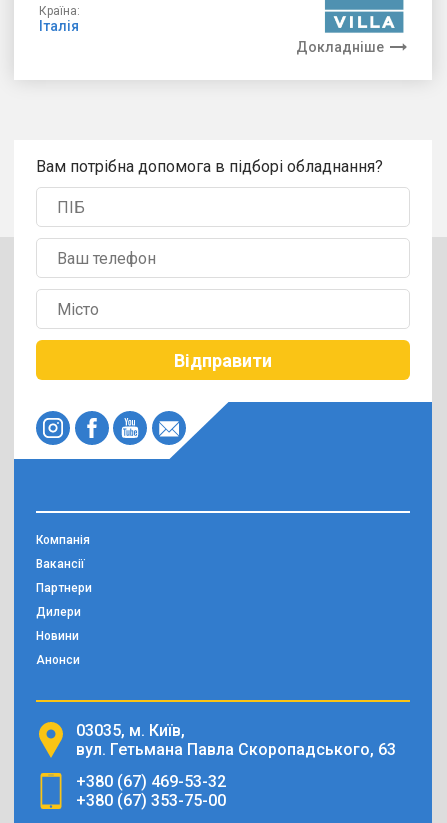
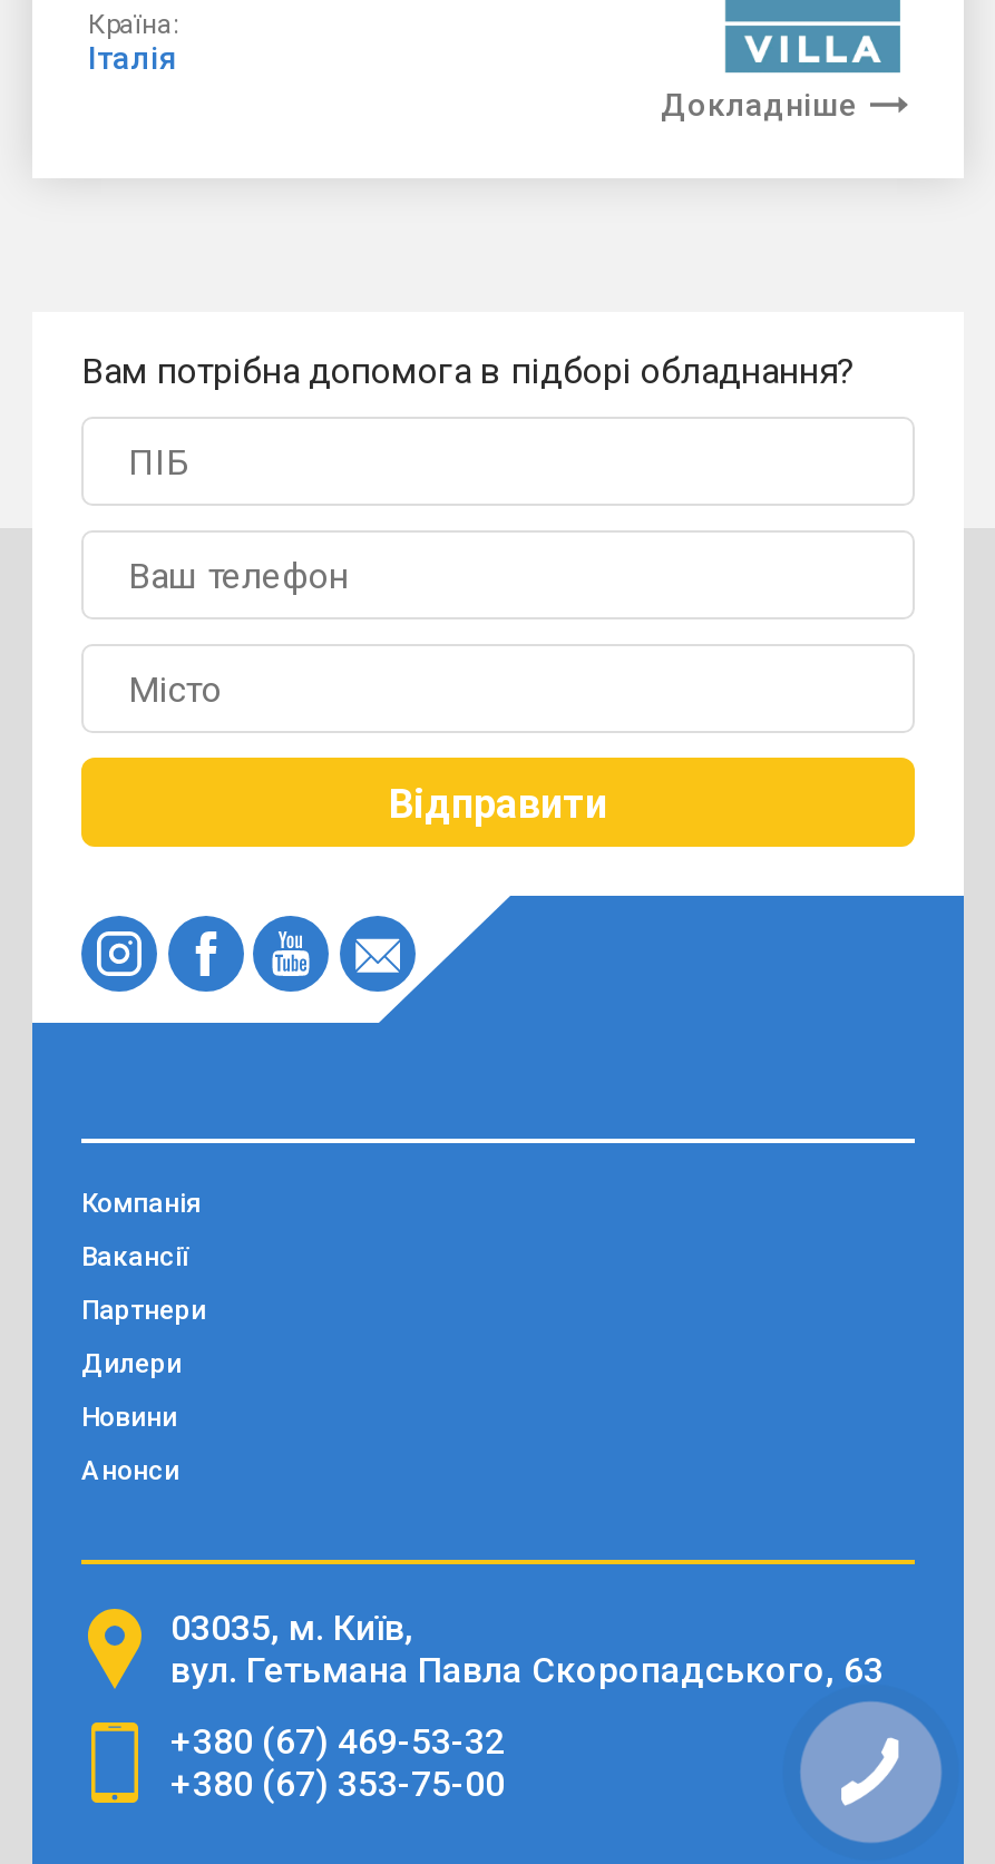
+ [image]
